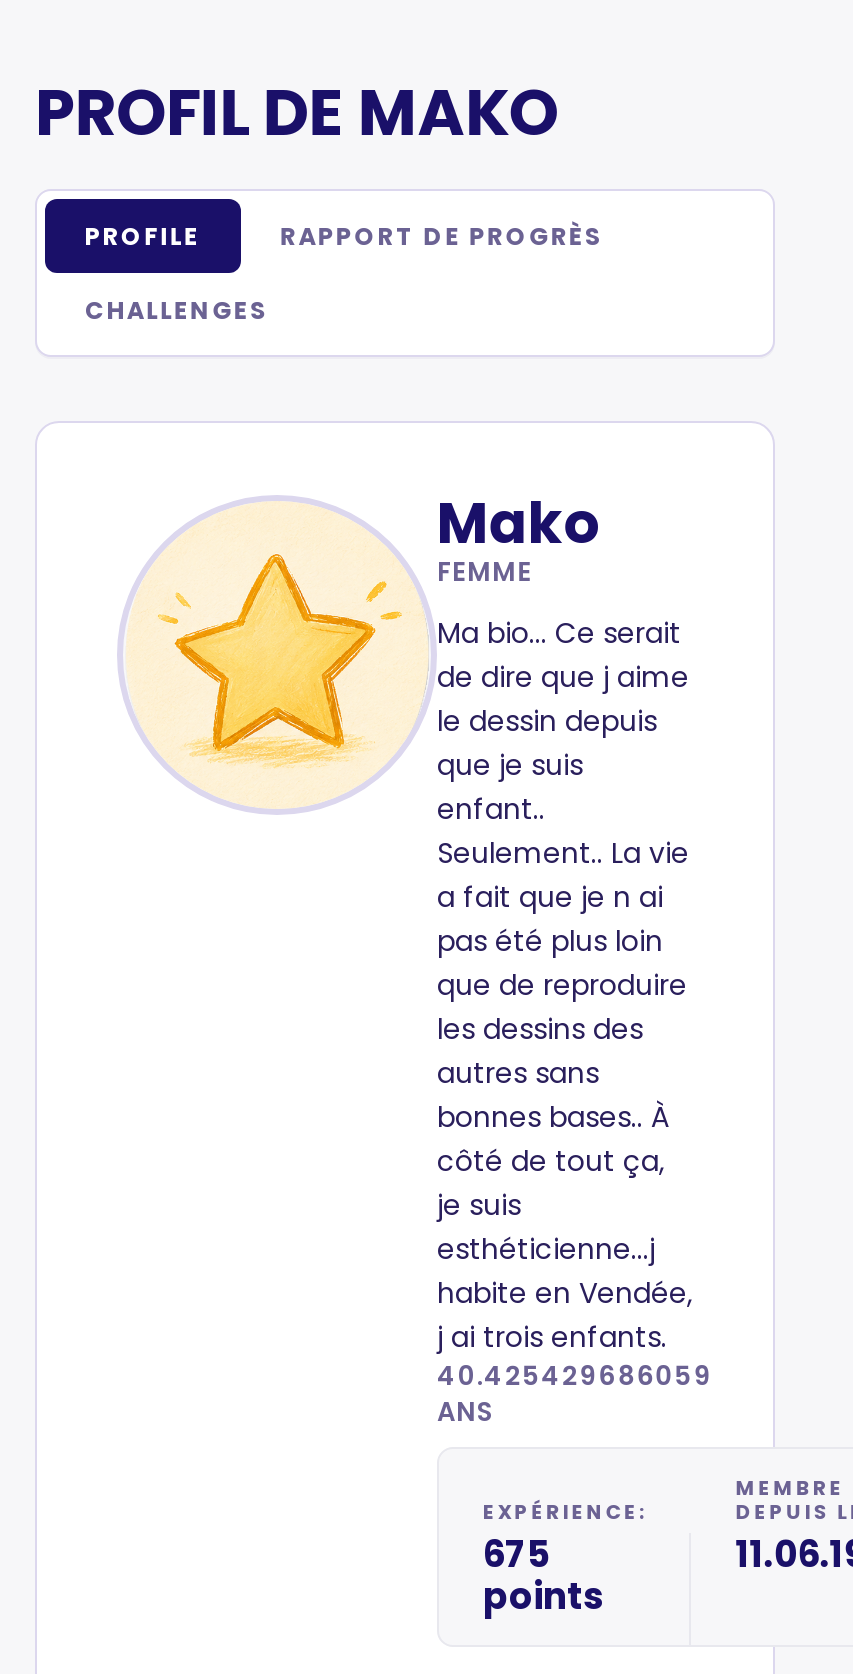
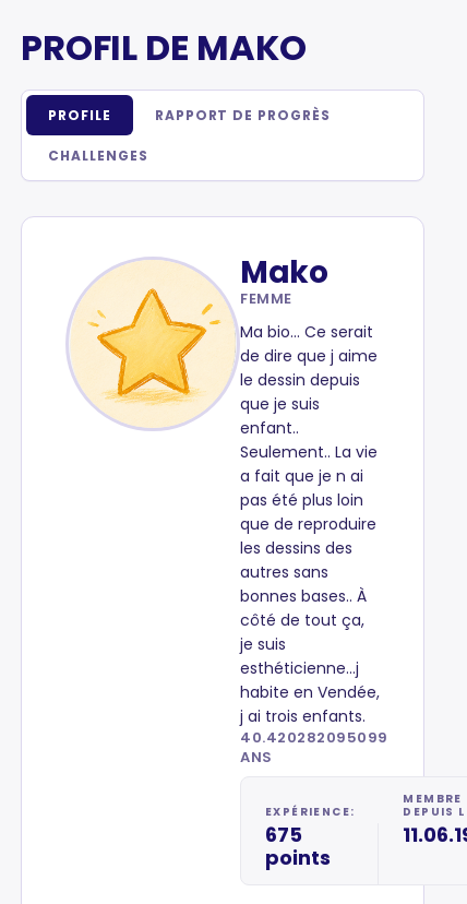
- 40.425429686059
+ 40.420282095099
